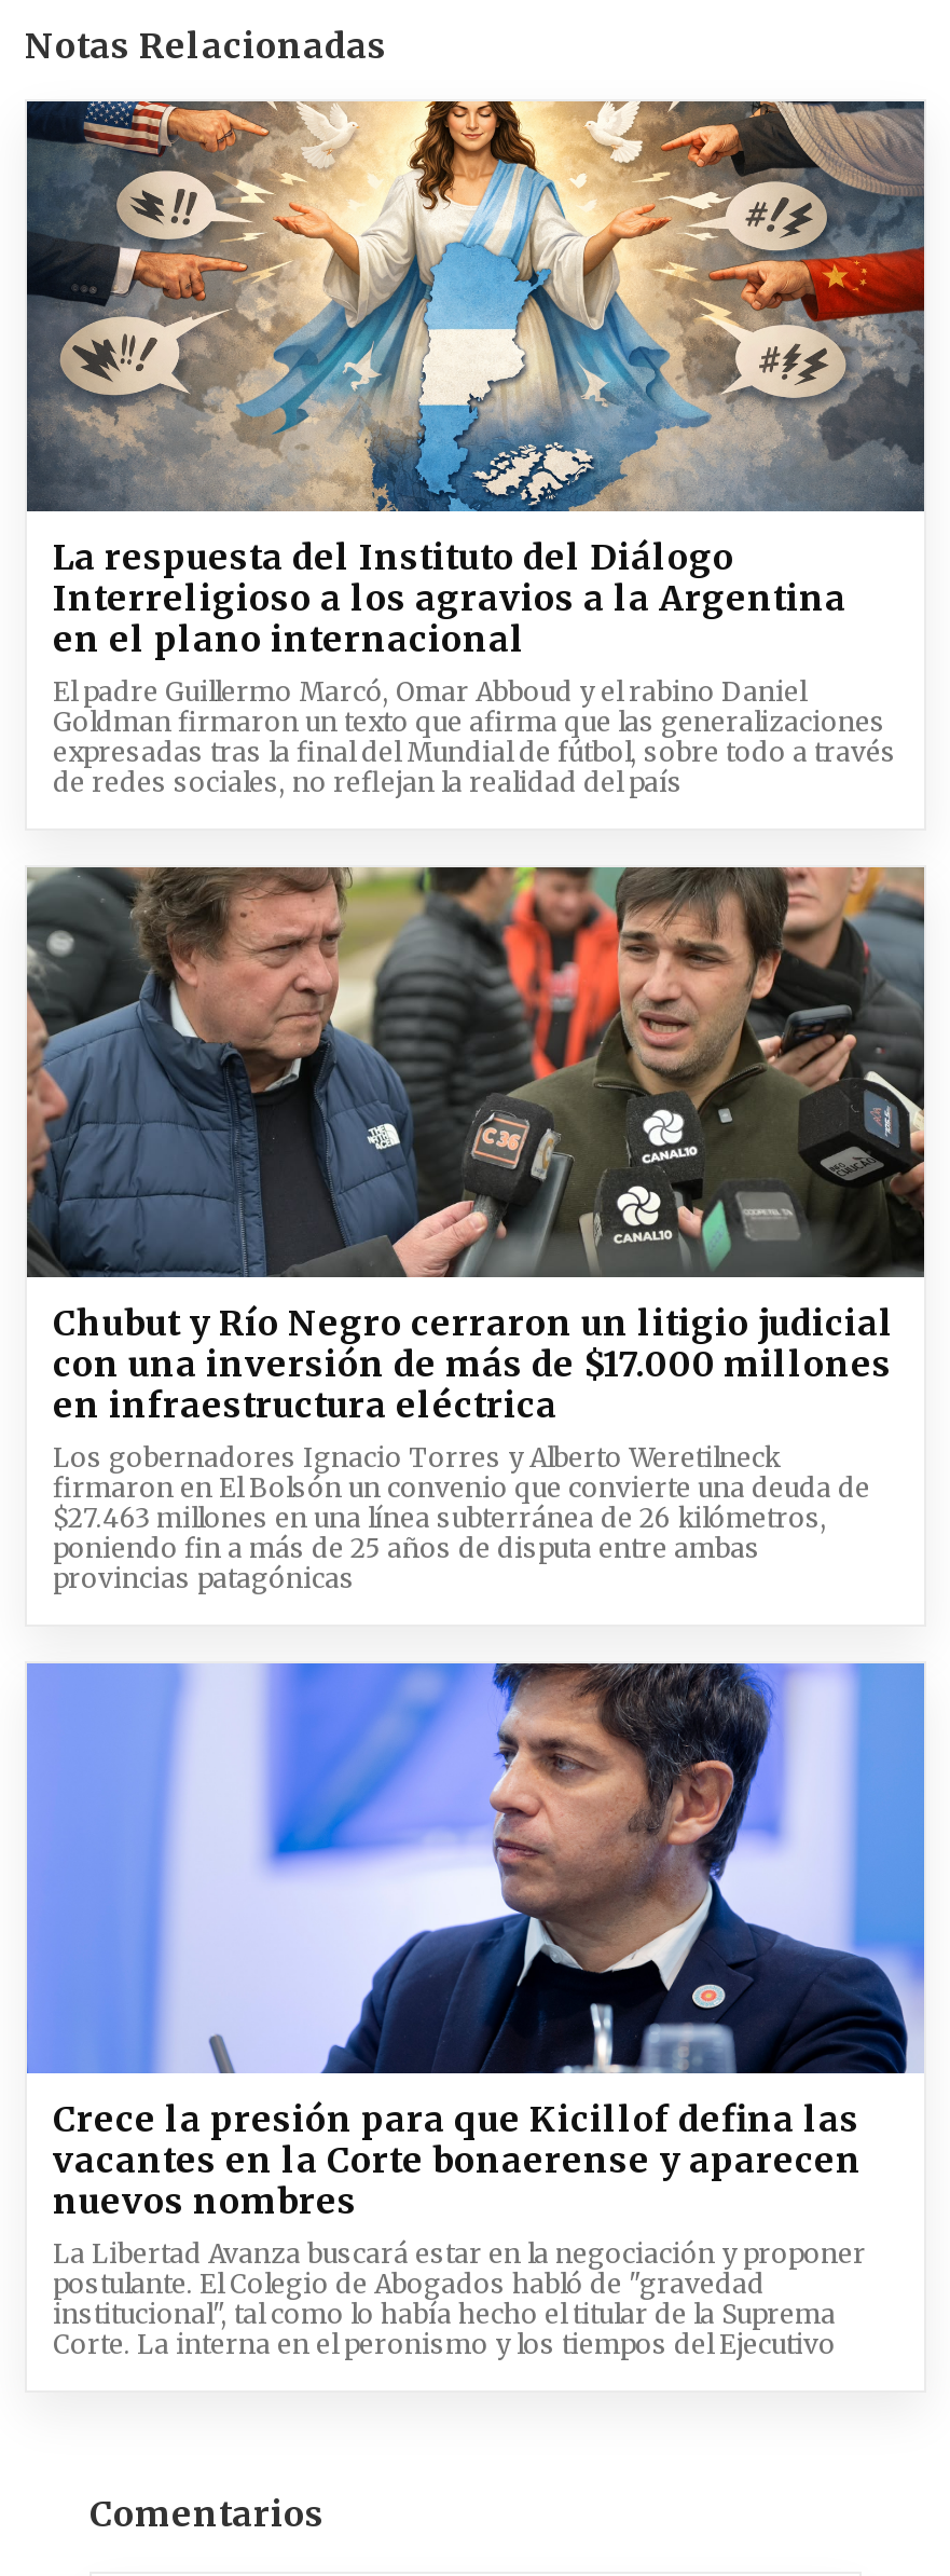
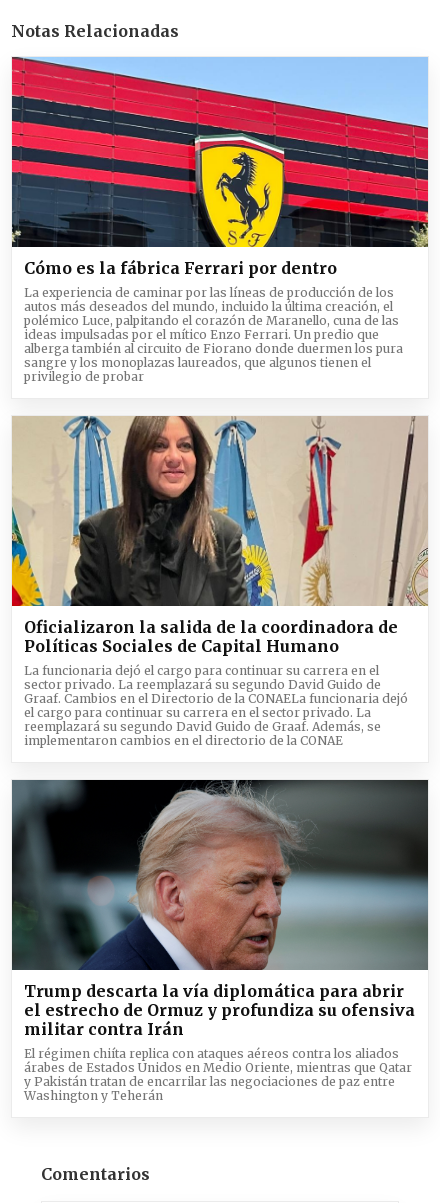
- [image]
- La respuesta del Instituto del Diálogo
- Interreligioso a los agravios a la Argentina
- en el plano internacional
- El padre Guillermo Marcó, Omar Abboud y el rabino Daniel
- Goldman firmaron un texto que afirma que las generalizaciones
- expresadas tras la final del Mundial de fútbol, sobre todo a través
- de redes sociales, no reflejan la realidad del país
+ [image]
+ Cómo es la fábrica Ferrari por dentro
+ La experiencia de caminar por las líneas de producción de los
+ autos más deseados del mundo, incluido la última creación, el
+ polémico Luce, palpitando el corazón de Maranello, cuna de las
+ ideas impulsadas por el mítico Enzo Ferrari. Un predio que
+ alberga también al circuito de Fiorano donde duermen los pura
+ sangre y los monoplazas laureados, que algunos tienen el
+ privilegio de probar

- [image]
- Chubut y Río Negro cerraron un litigio judicial
- con una inversión de más de $17.000 millones
- en infraestructura eléctrica
- Los gobernadores Ignacio Torres y Alberto Weretilneck
- firmaron en El Bolsón un convenio que convierte una deuda de
- $27.463 millones en una línea subterránea de 26 kilómetros,
- poniendo fin a más de 25 años de disputa entre ambas
- provincias patagónicas
+ [image]
+ Oficializaron la salida de la coordinadora de
+ Políticas Sociales de Capital Humano
+ La funcionaria dejó el cargo para continuar su carrera en el
+ sector privado. La reemplazará su segundo David Guido de
+ Graaf. Cambios en el Directorio de la CONAELa funcionaria dejó
+ el cargo para continuar su carrera en el sector privado. La
+ reemplazará su segundo David Guido de Graaf. Además, se
+ implementaron cambios en el directorio de la CONAE

- [image]
- Crece la presión para que Kicillof defina las
- vacantes en la Corte bonaerense y aparecen
- nuevos nombres
- La Libertad Avanza buscará estar en la negociación y proponer
- postulante. El Colegio de Abogados habló de "gravedad
- institucional", tal como lo había hecho el titular de la Suprema
- Corte. La interna en el peronismo y los tiempos del Ejecutivo
+ [image]
+ Trump descarta la vía diplomática para abrir
+ el estrecho de Ormuz y profundiza su ofensiva
+ militar contra Irán
+ El régimen chiíta replica con ataques aéreos contra los aliados
+ árabes de Estados Unidos en Medio Oriente, mientras que Qatar
+ y Pakistán tratan de encarrilar las negociaciones de paz entre
+ Washington y Teherán
